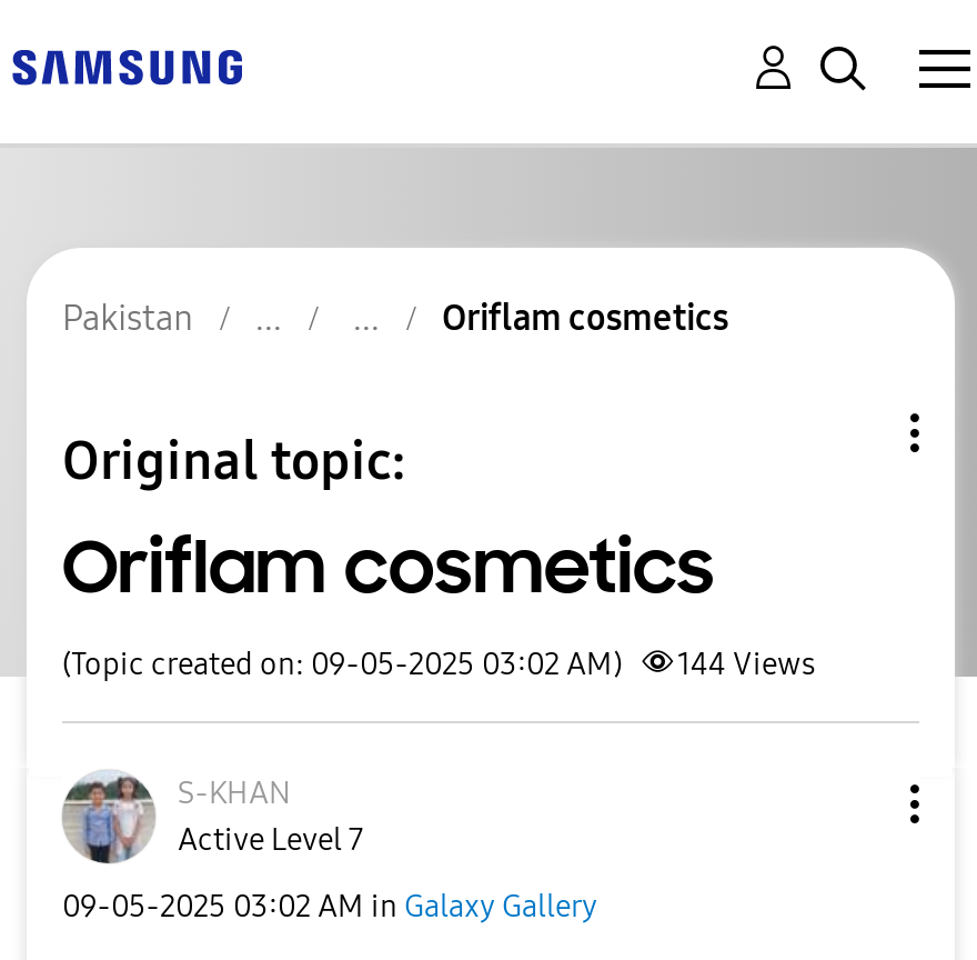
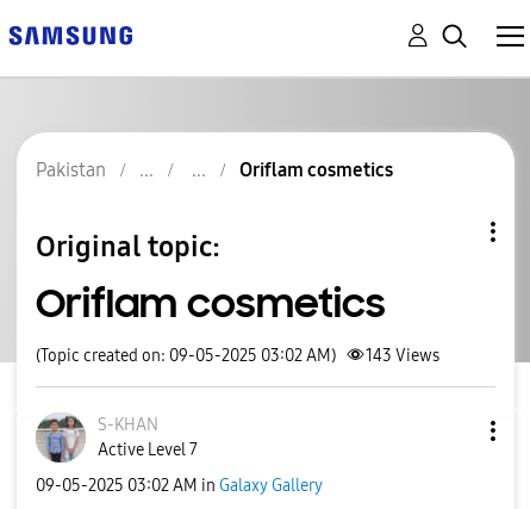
- (Topic created on: 09-05-2025 03:02 AM) 144 Views
+ (Topic created on: 09-05-2025 03:02 AM) 143 Views
